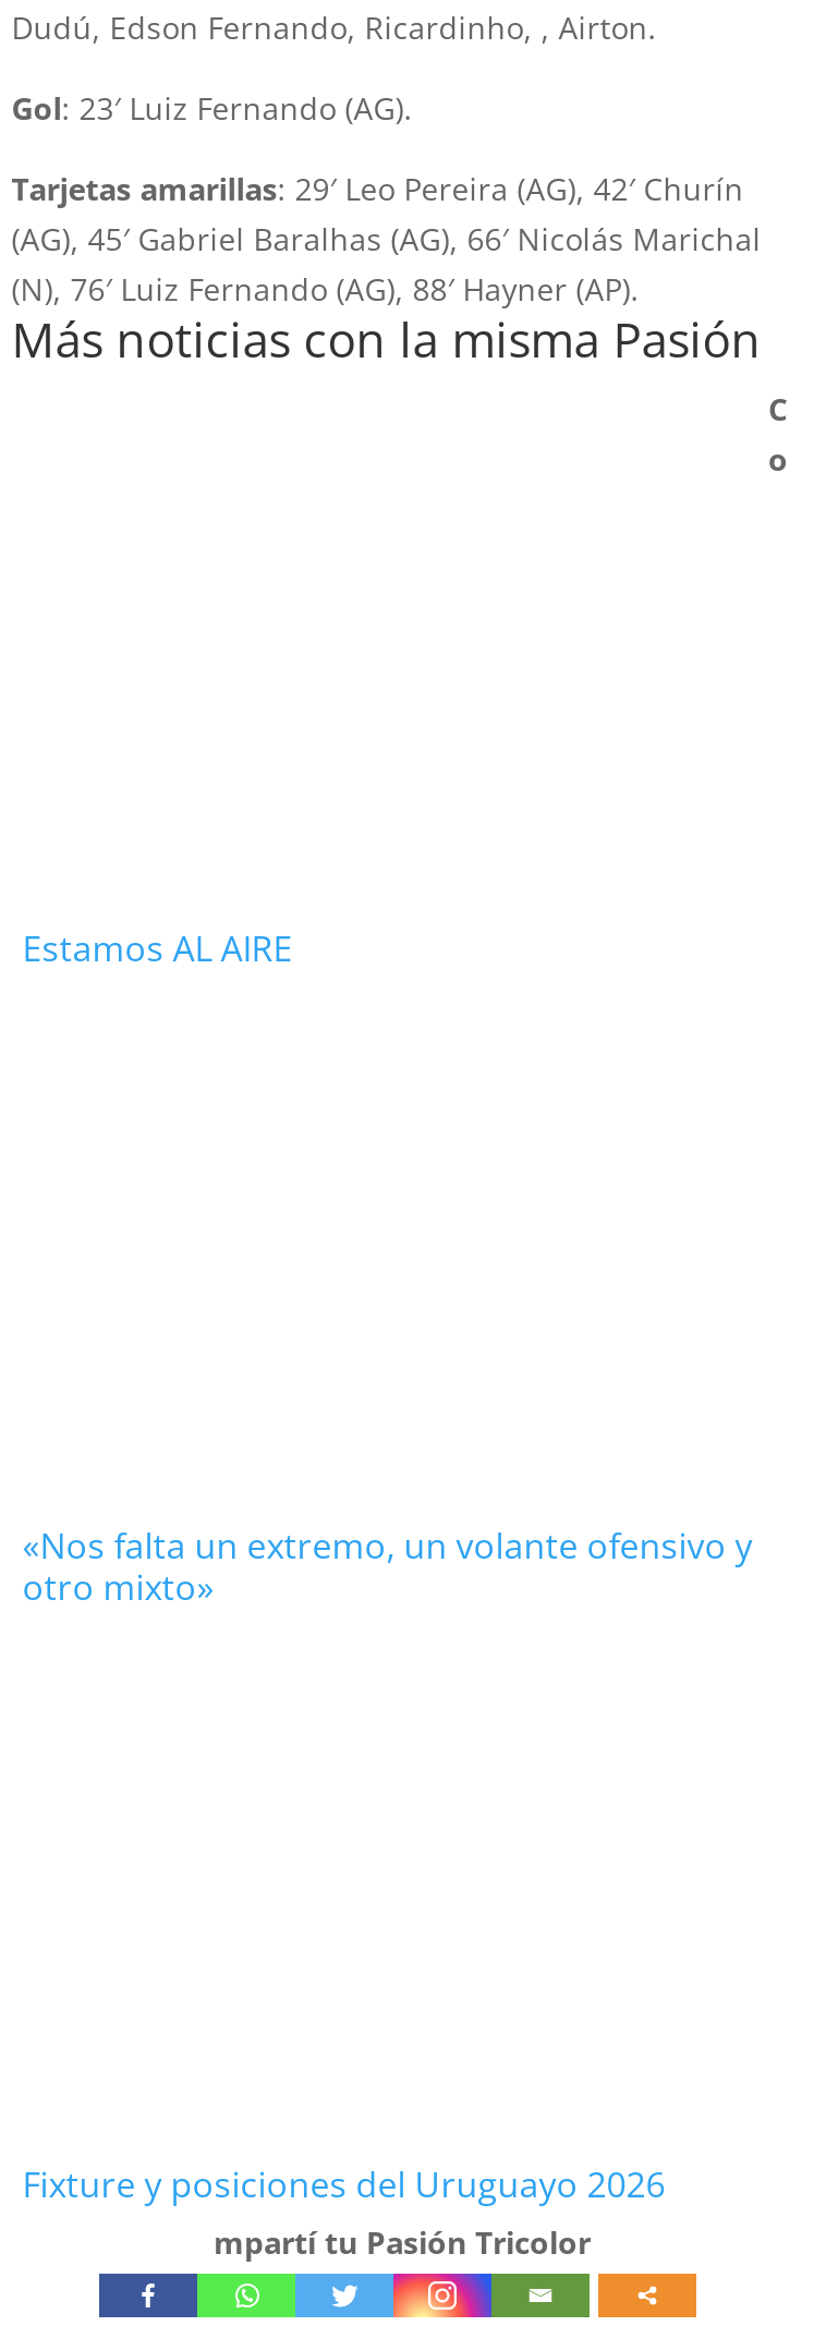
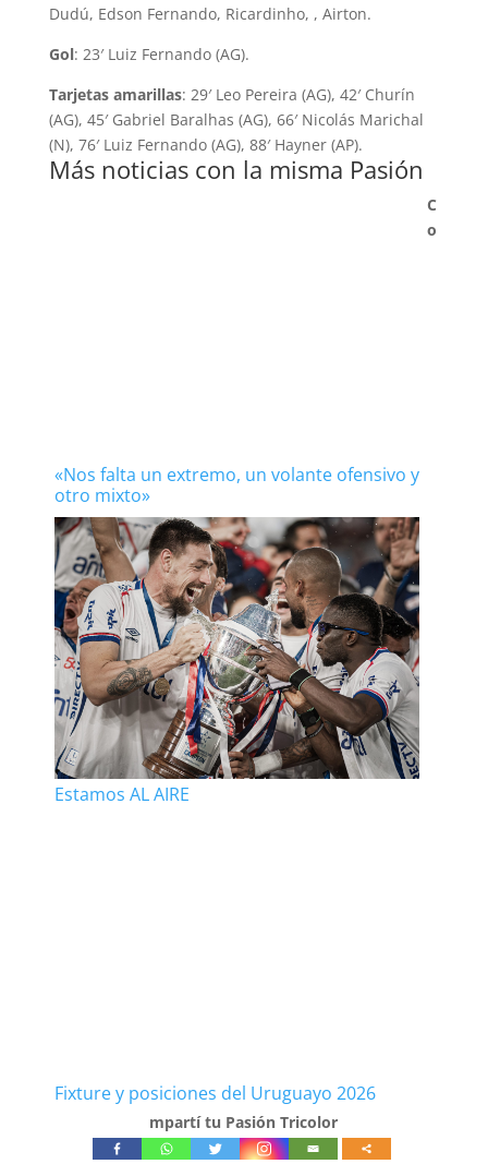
moved down: Estamos AL AIRE

moved up: «Nos falta un extremo, un volante ofensivo y | otro mixto»

+ [image]
